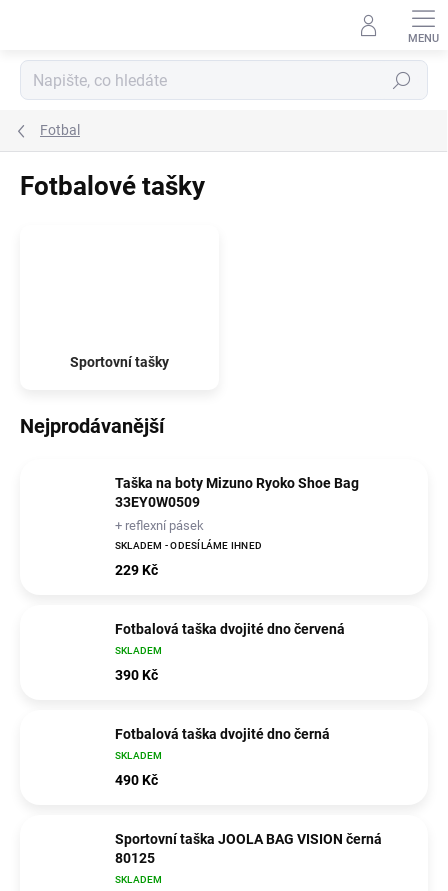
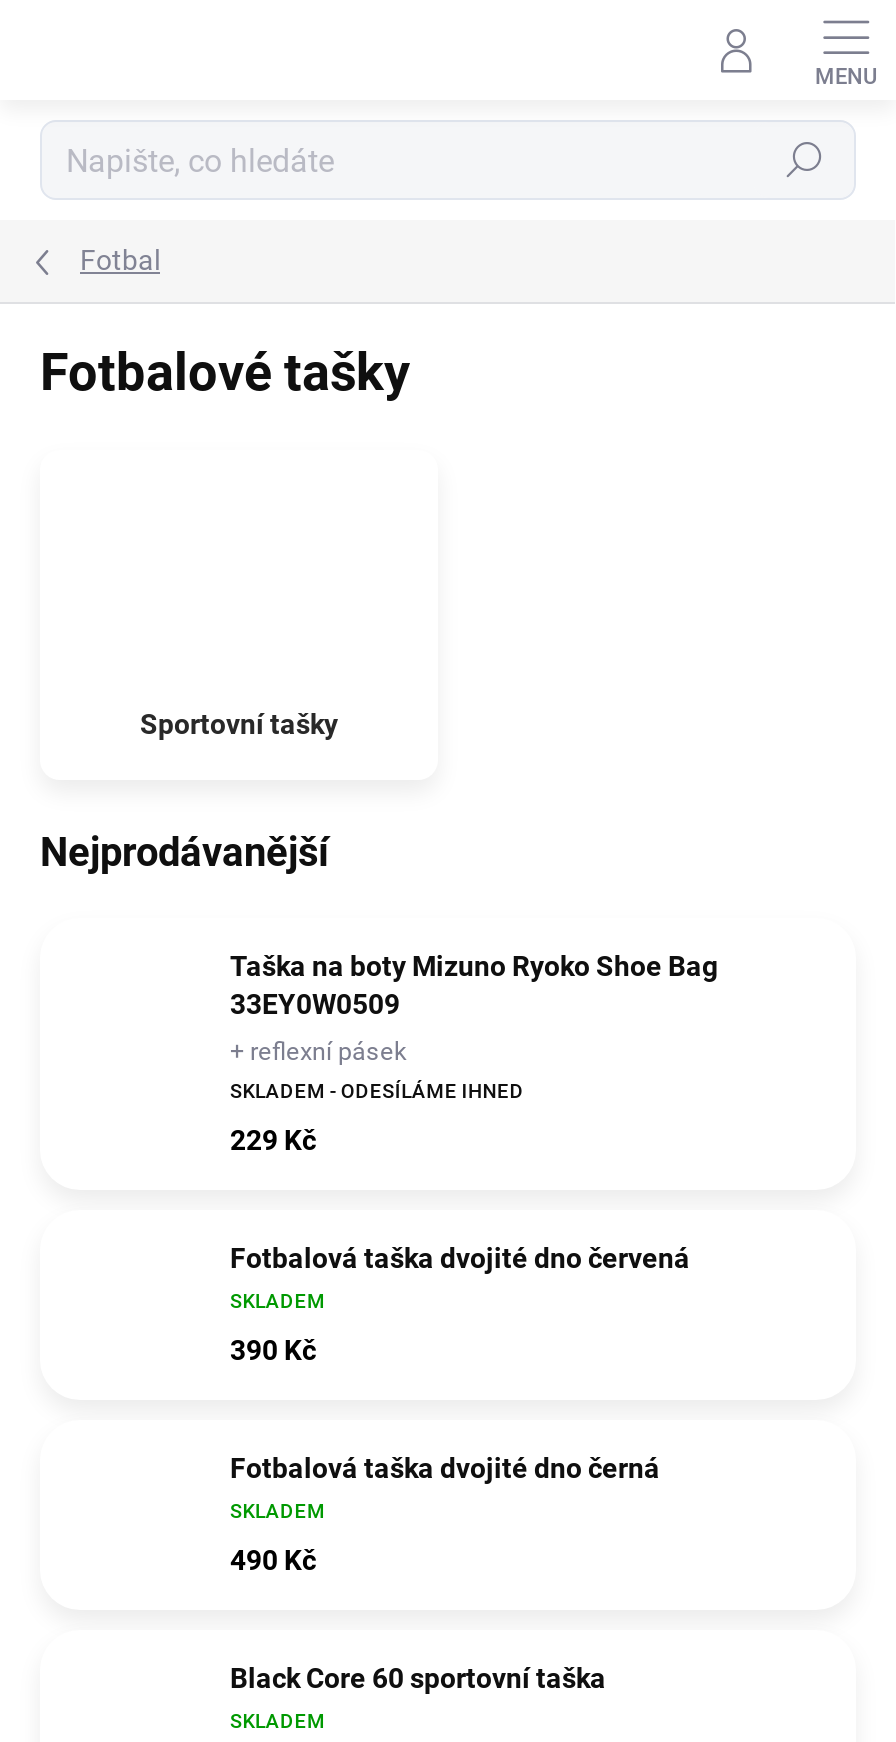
- Sportovní taška JOOLA BAG VISION černá
- 80125
+ Black Core 60 sportovní taška
